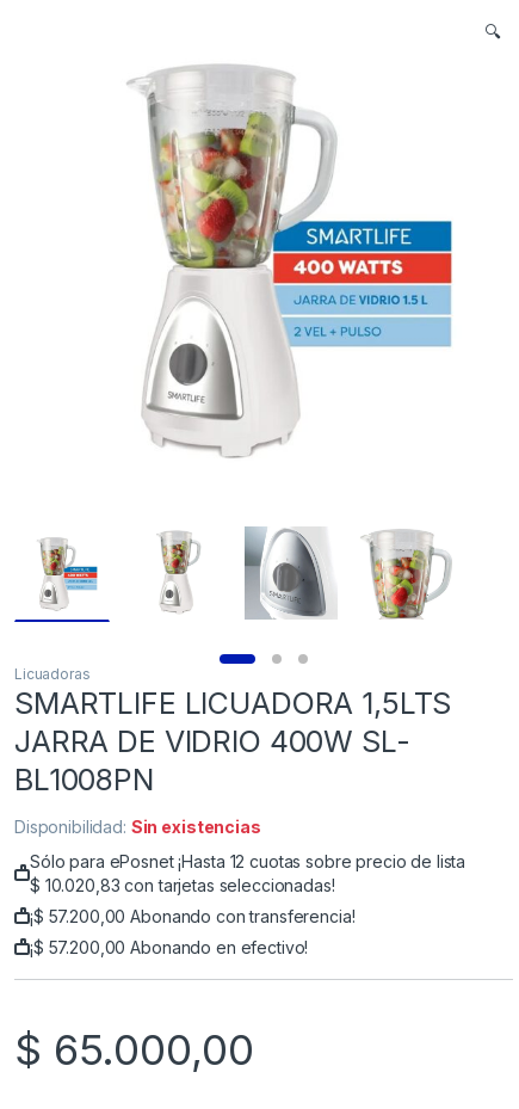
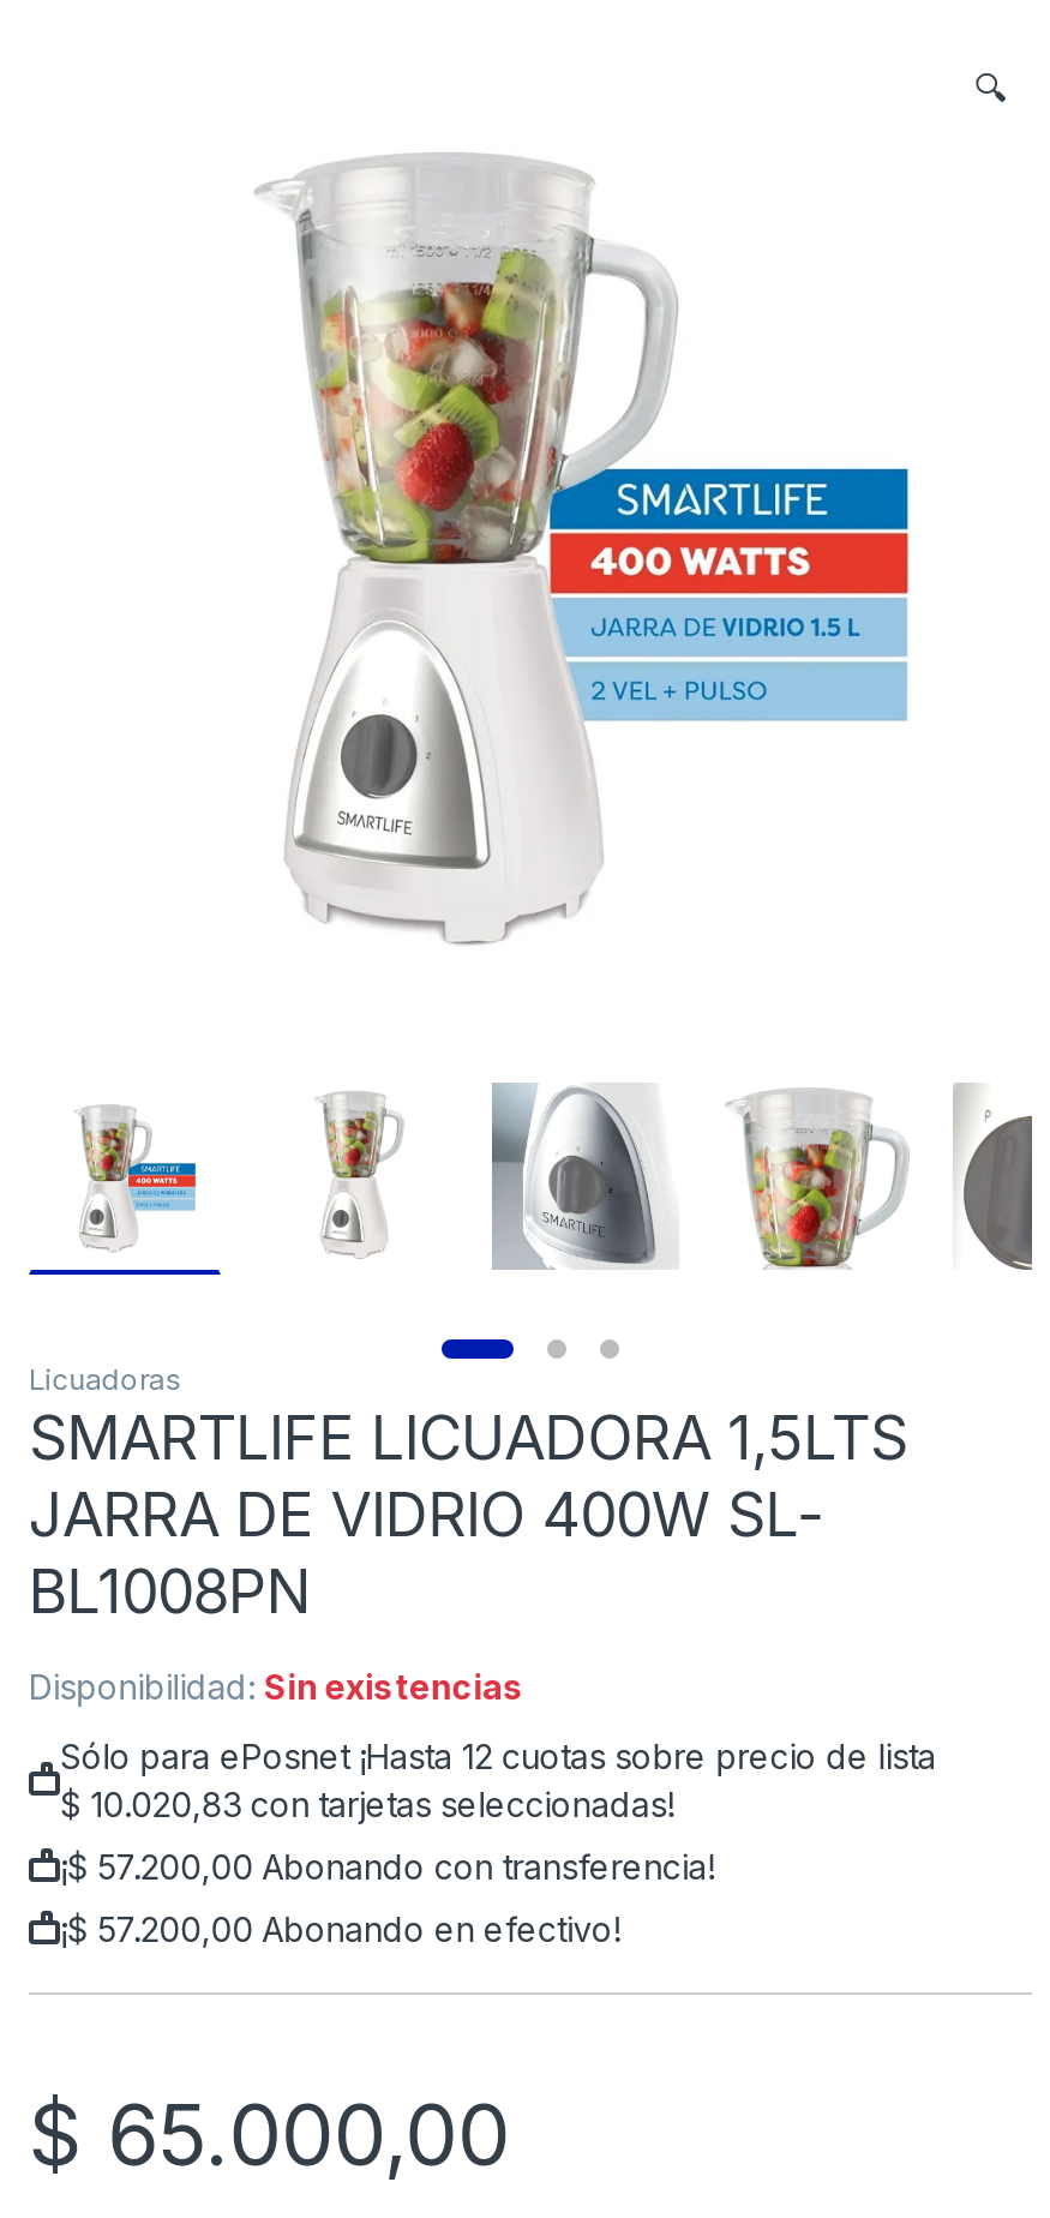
+ [image]
